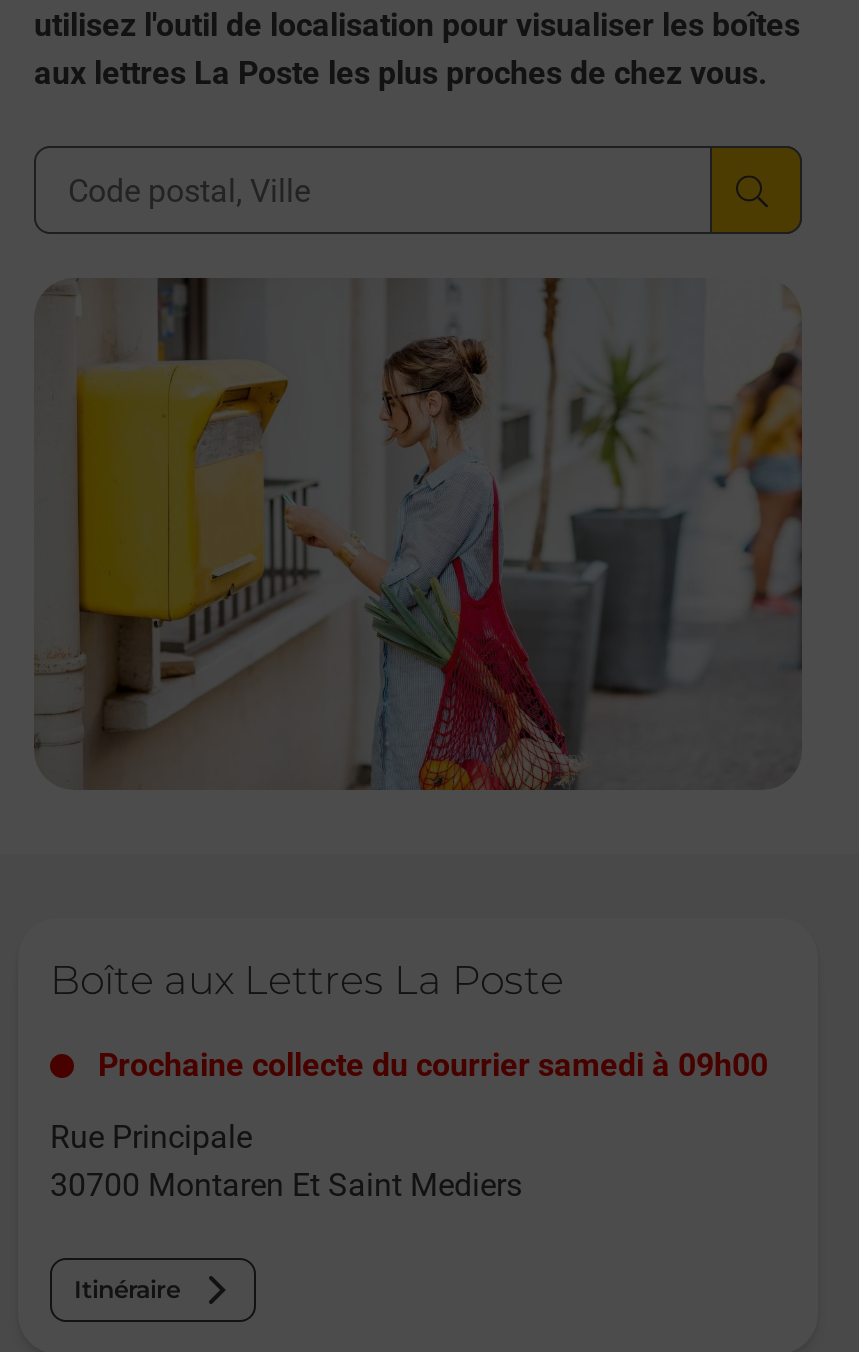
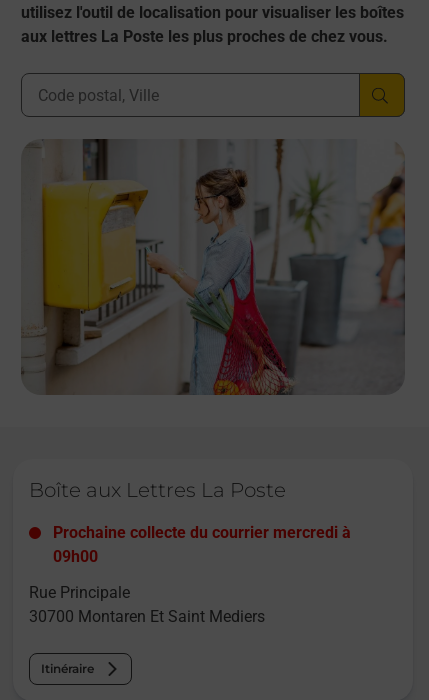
- Prochaine collecte du courrier samedi à 09h00
+ Prochaine collecte du courrier mercredi à
+ 09h00
